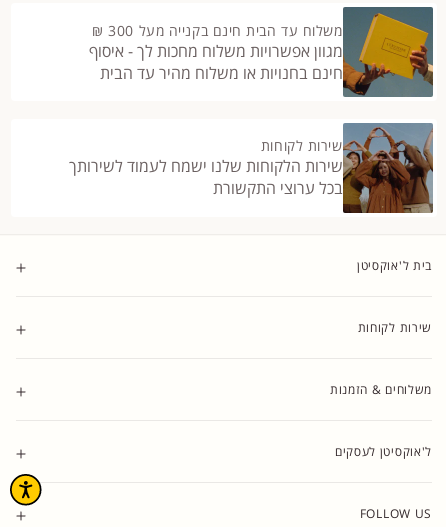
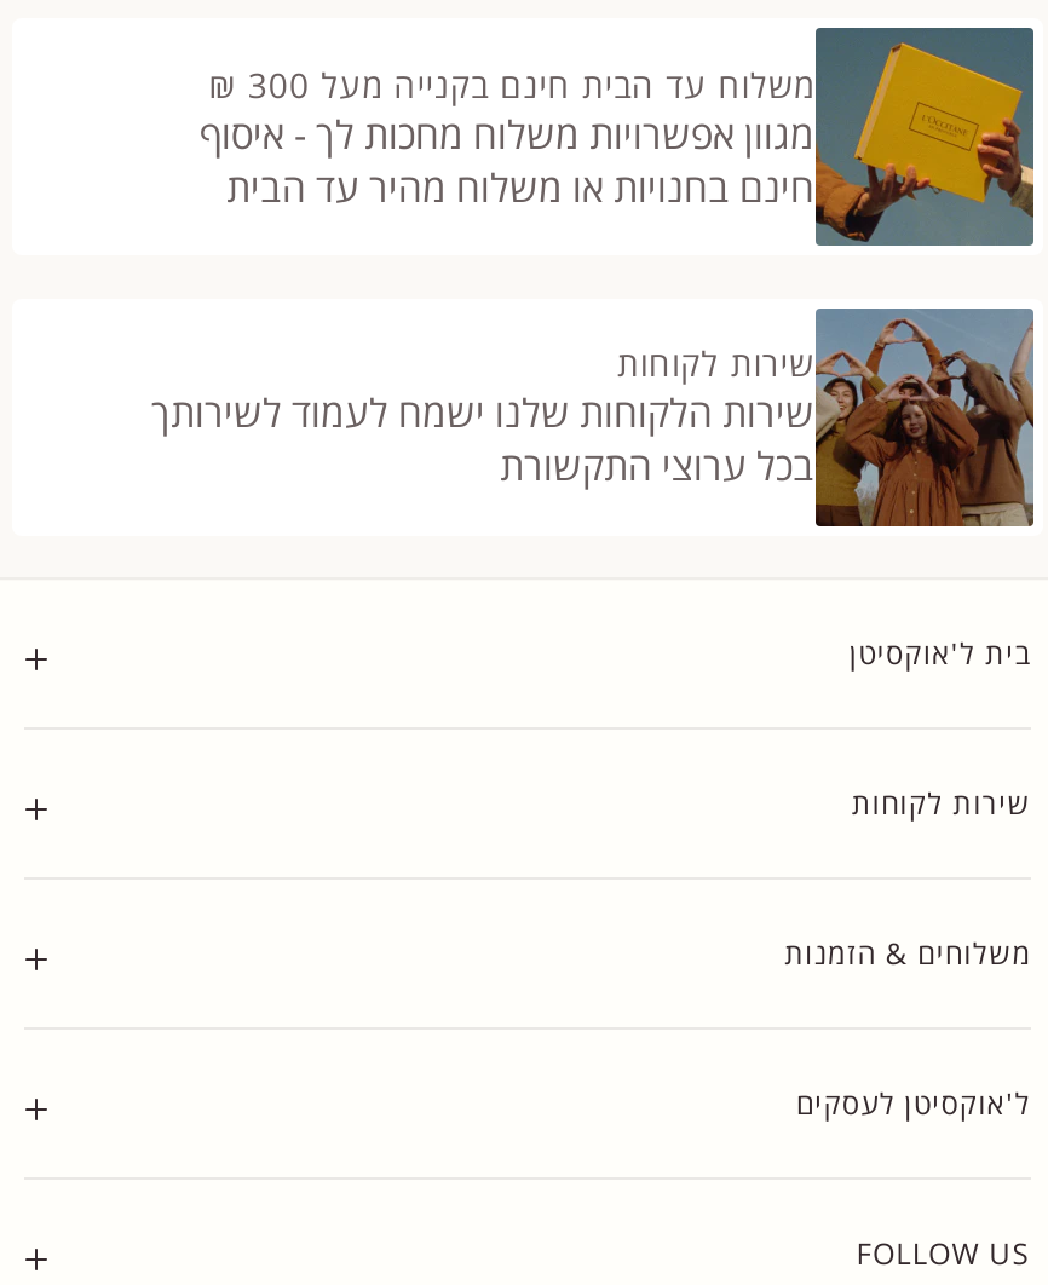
- [image]
